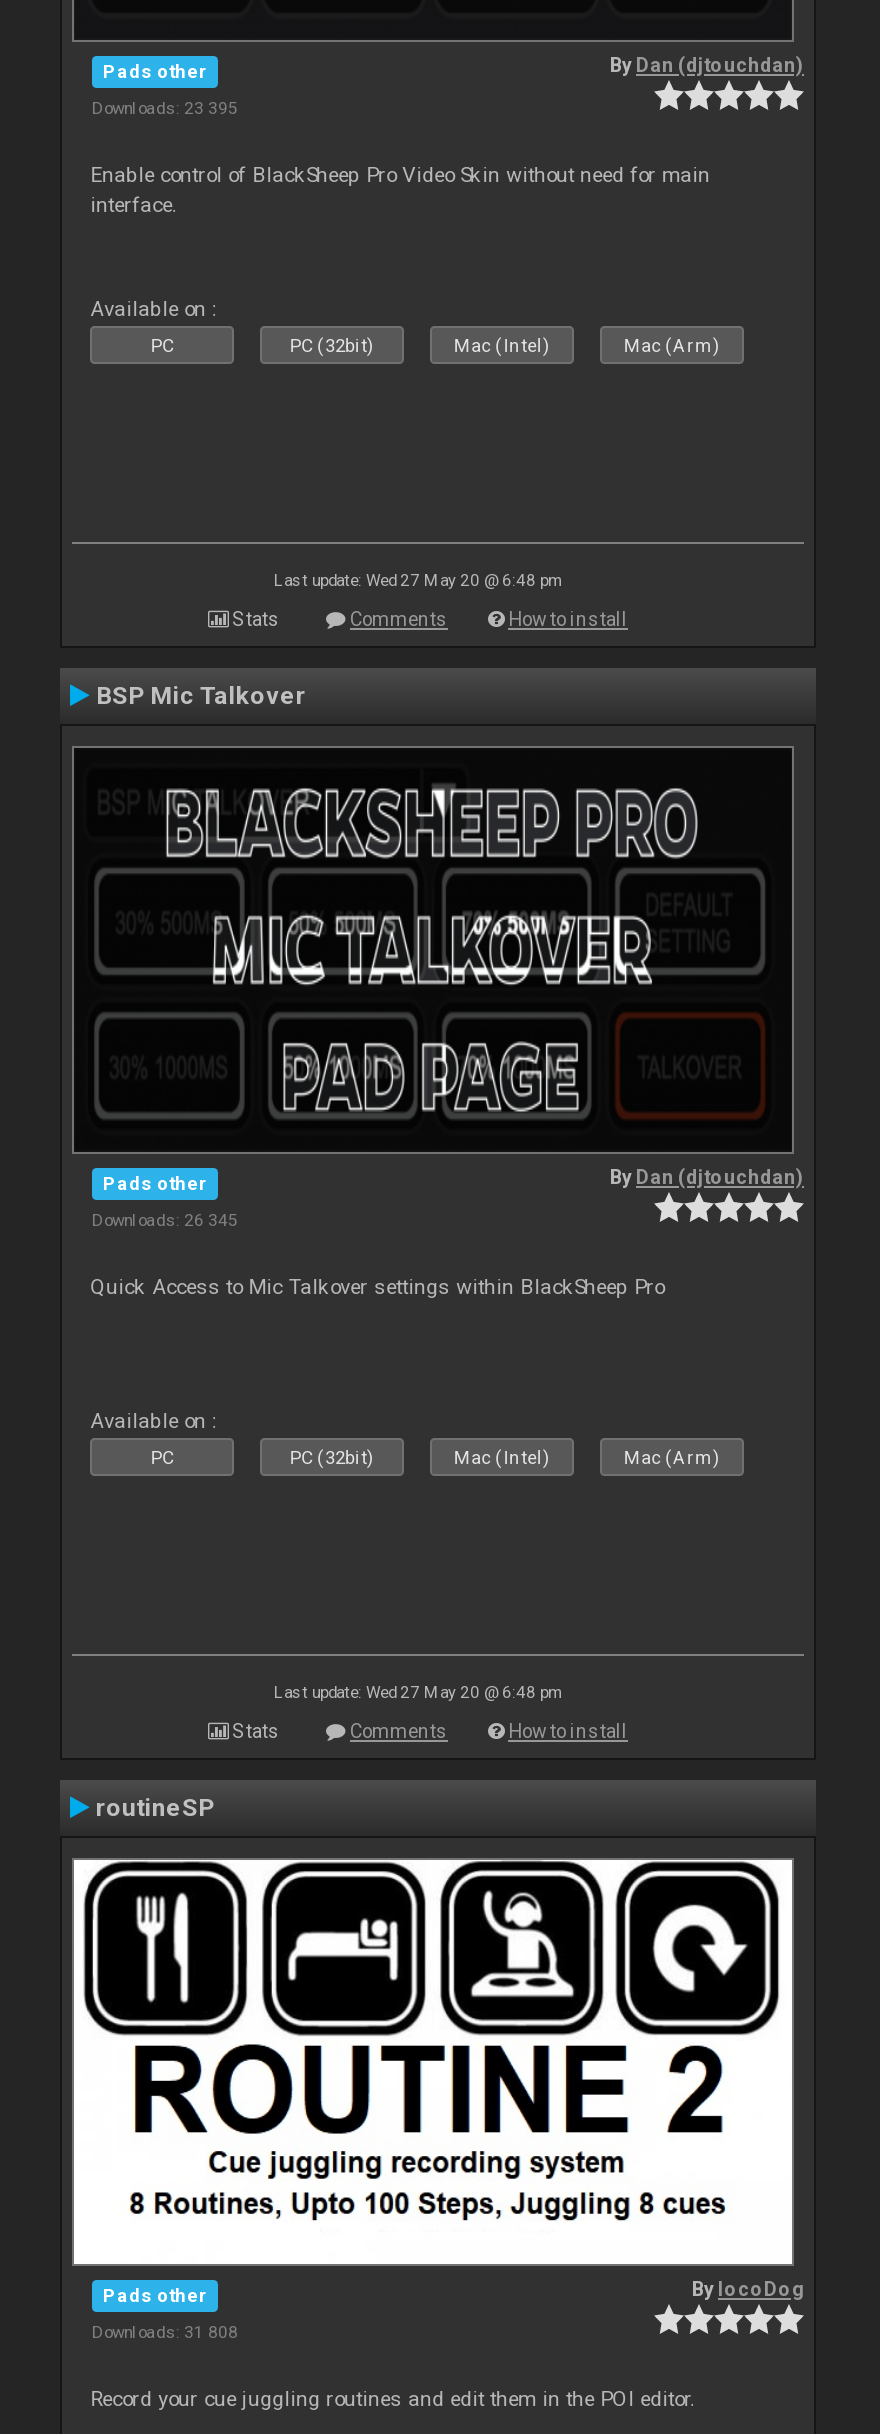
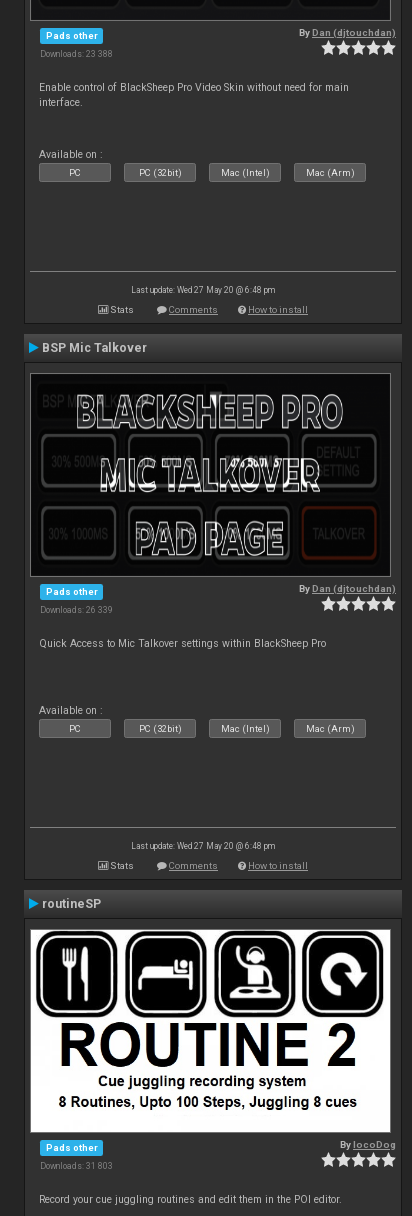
- Downloads: 23 395
+ Downloads: 23 388

- Downloads: 26 345
+ Downloads: 26 339

- Downloads: 31 808
+ Downloads: 31 803
